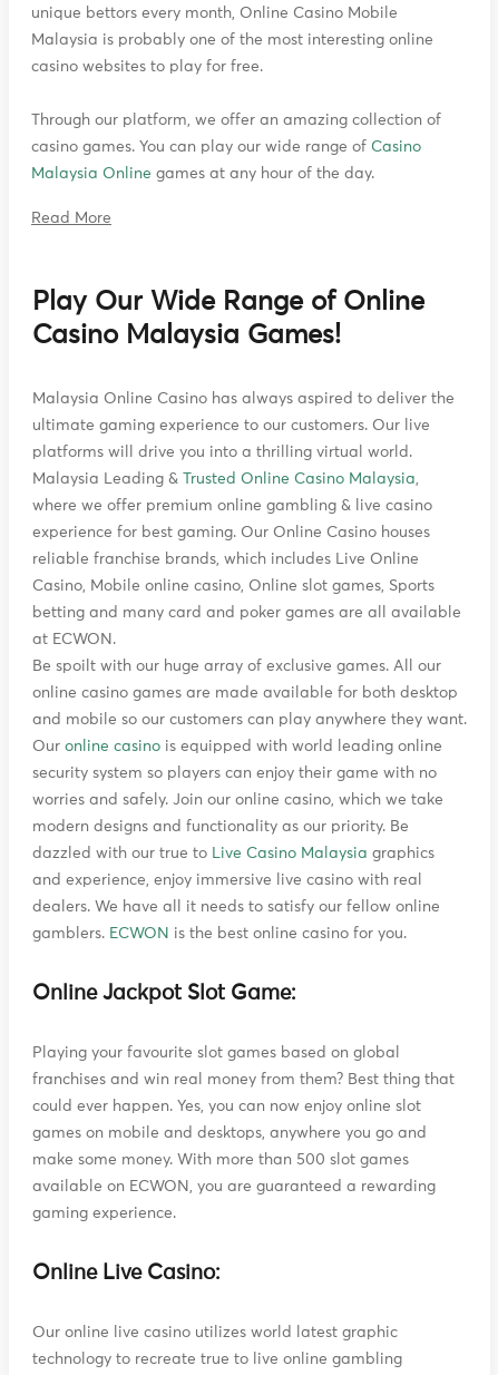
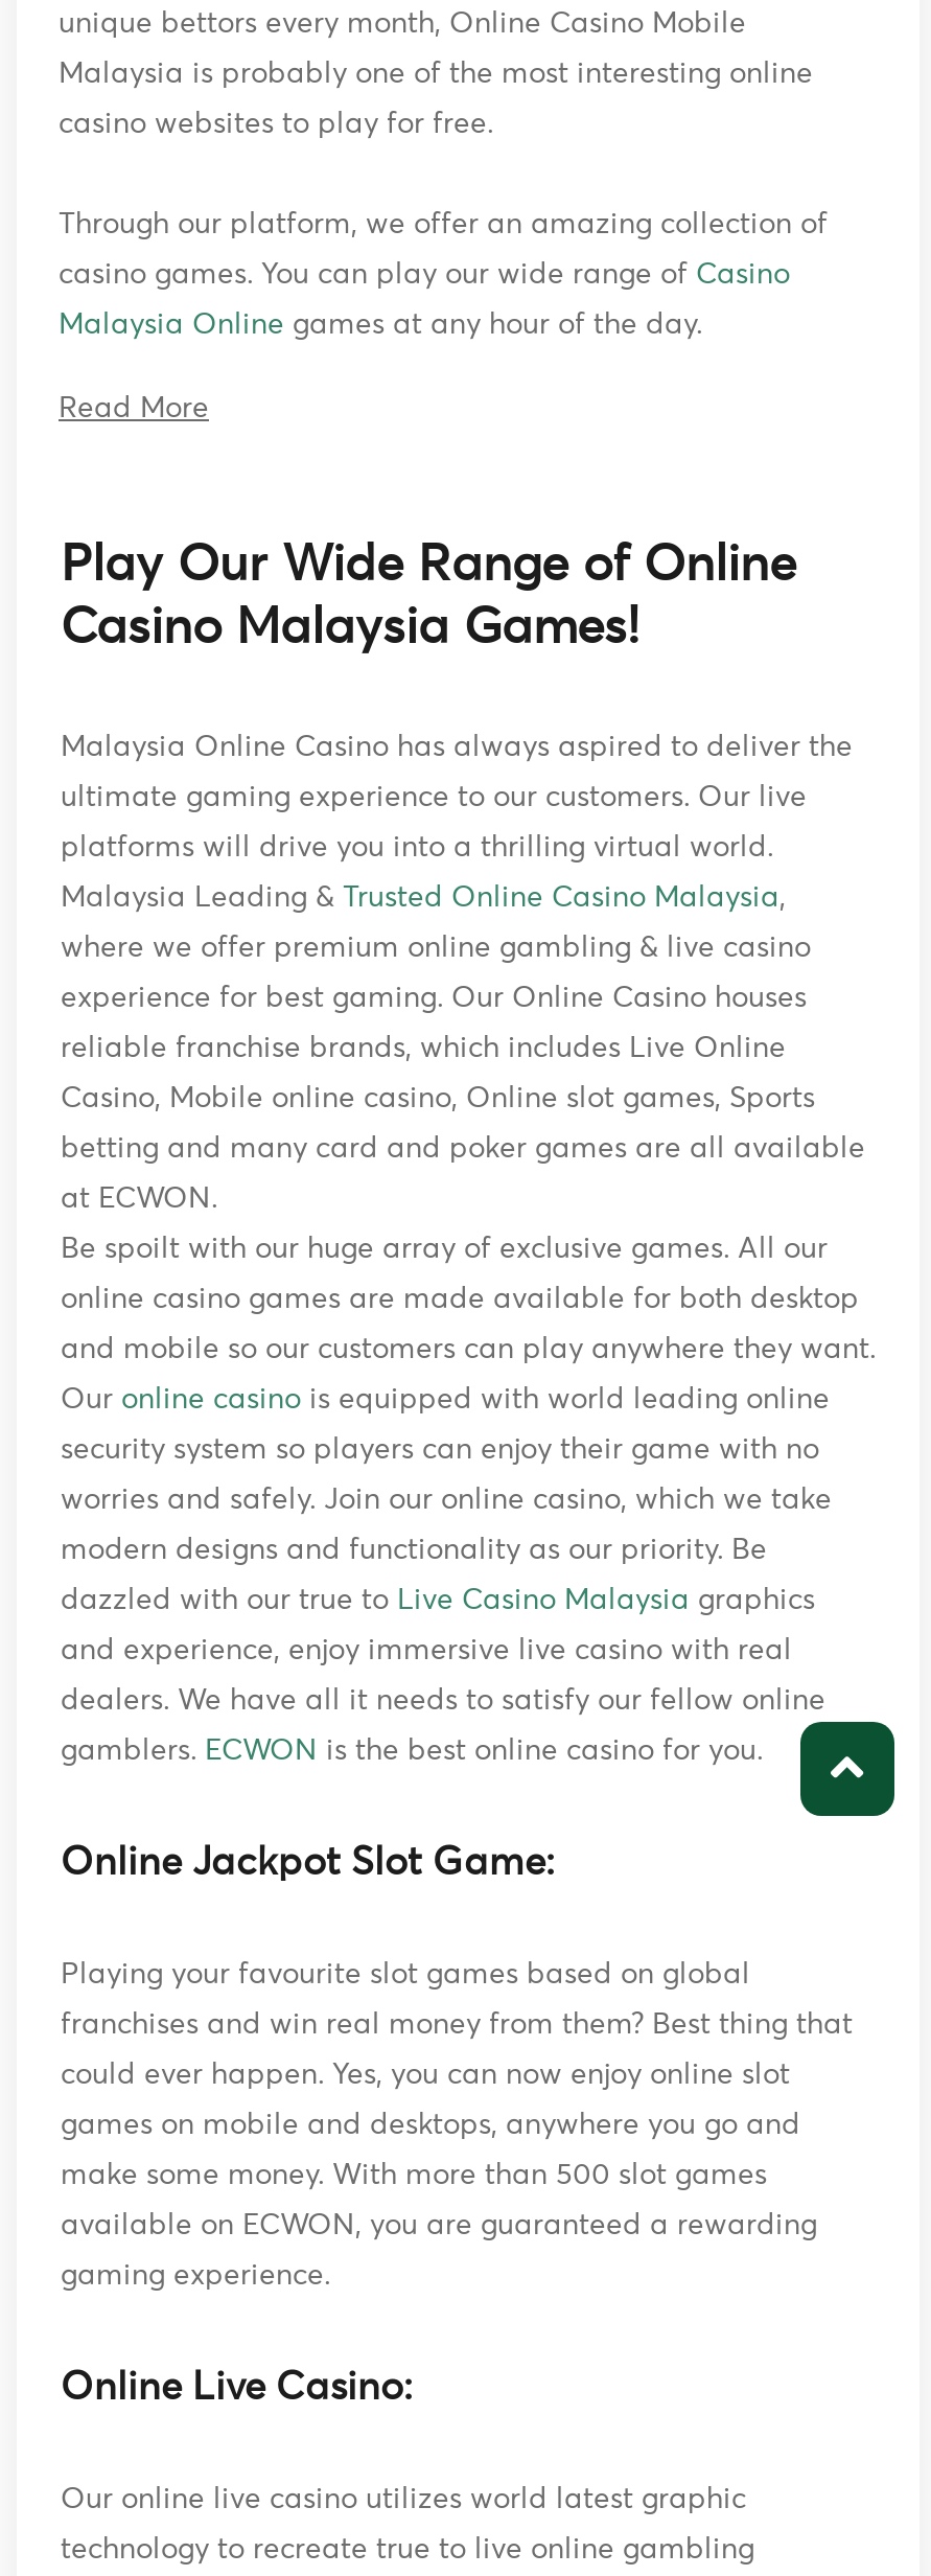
+ [image]
